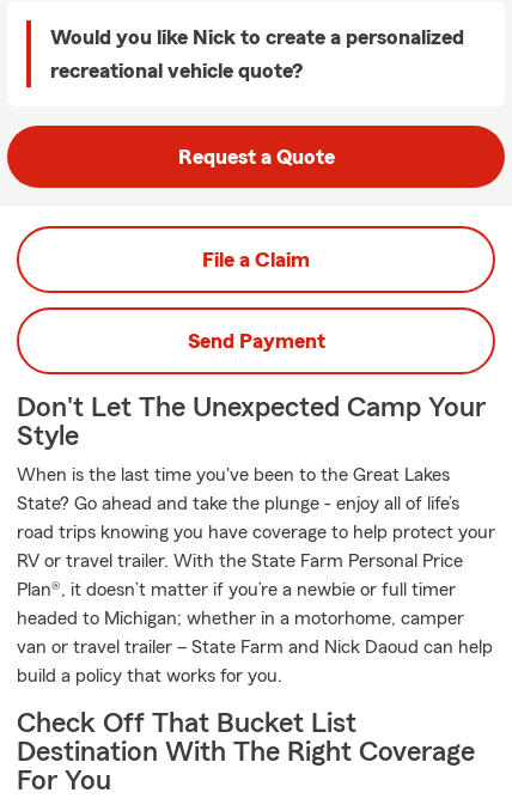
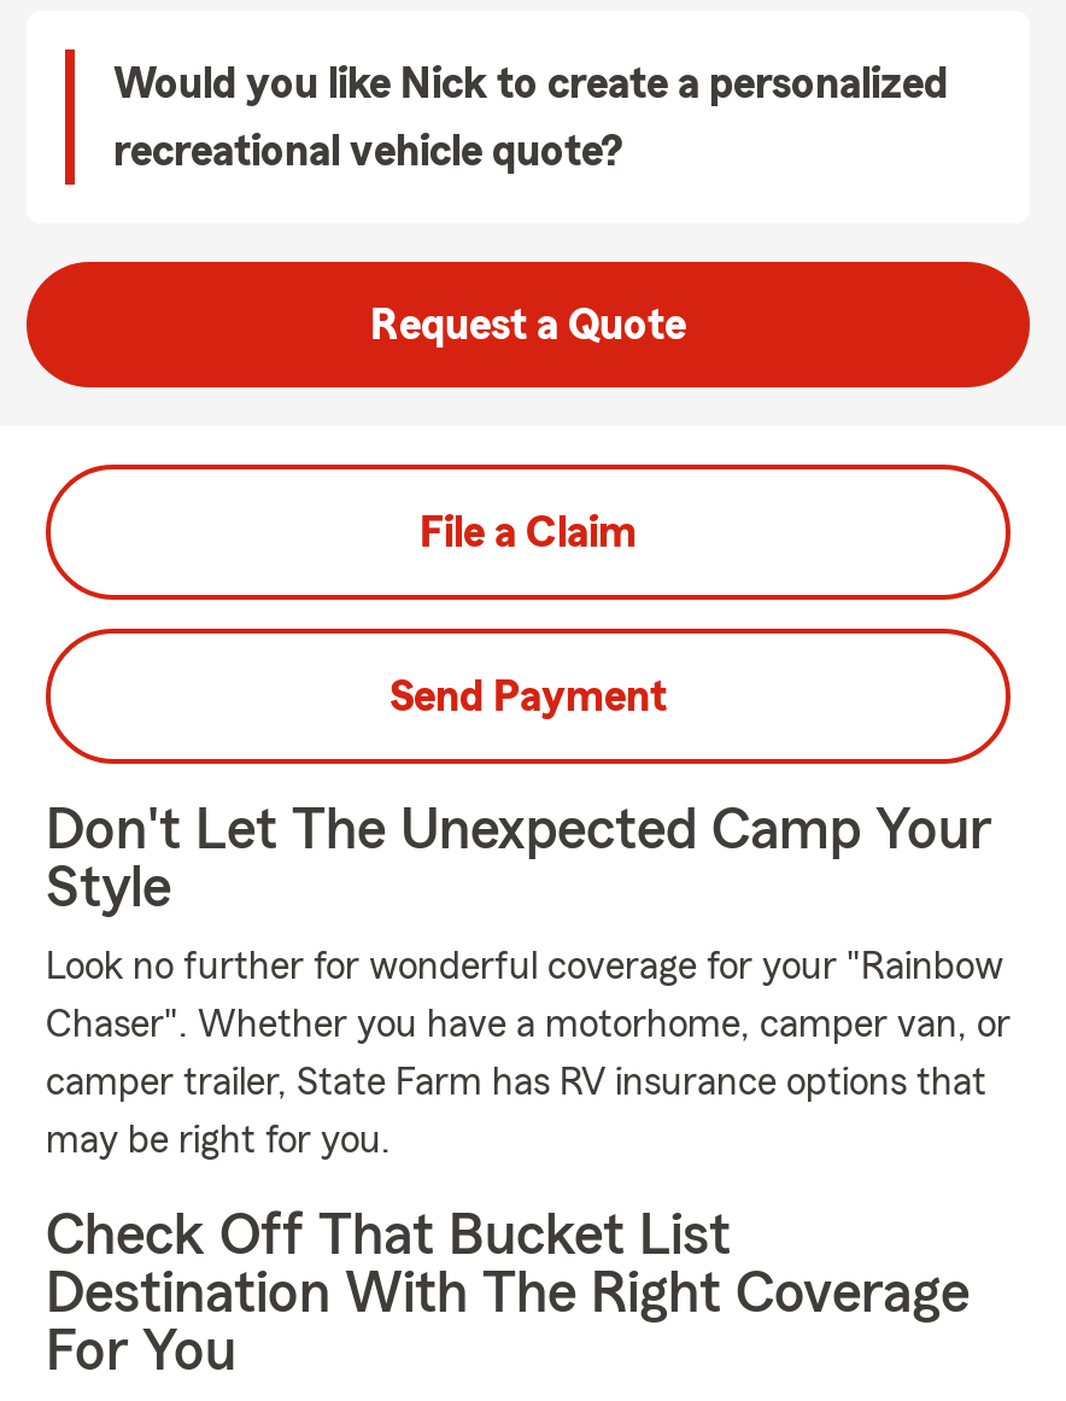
- When is the last time you've been to the Great Lakes
- State? Go ahead and take the plunge - enjoy all of life’s
- road trips knowing you have coverage to help protect your
- RV or travel trailer. With the State Farm Personal Price
- Plan®, it doesn’t matter if you’re a newbie or full timer
- headed to Michigan; whether in a motorhome, camper
- van or travel trailer – State Farm and Nick Daoud can help
- build a policy that works for you.
+ Look no further for wonderful coverage for your "Rainbow
+ Chaser". Whether you have a motorhome, camper van, or
+ camper trailer, State Farm has RV insurance options that
+ may be right for you.
